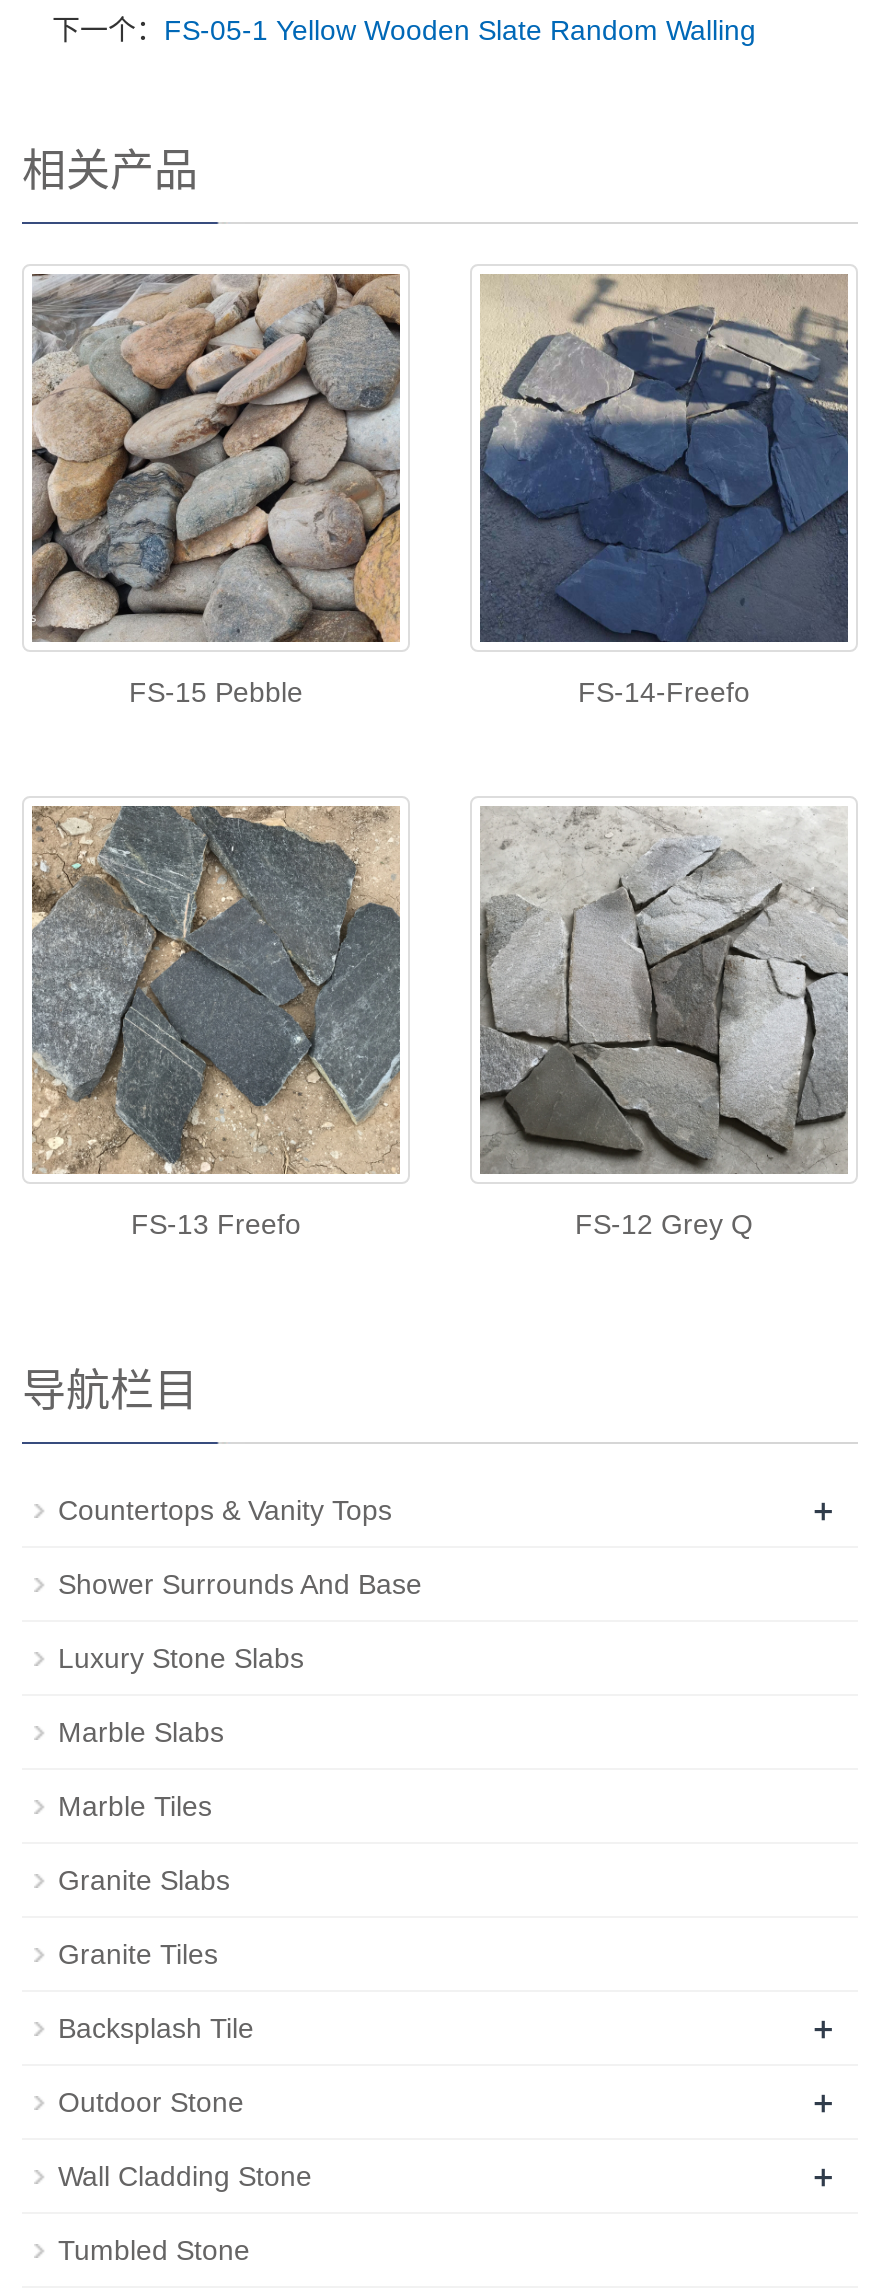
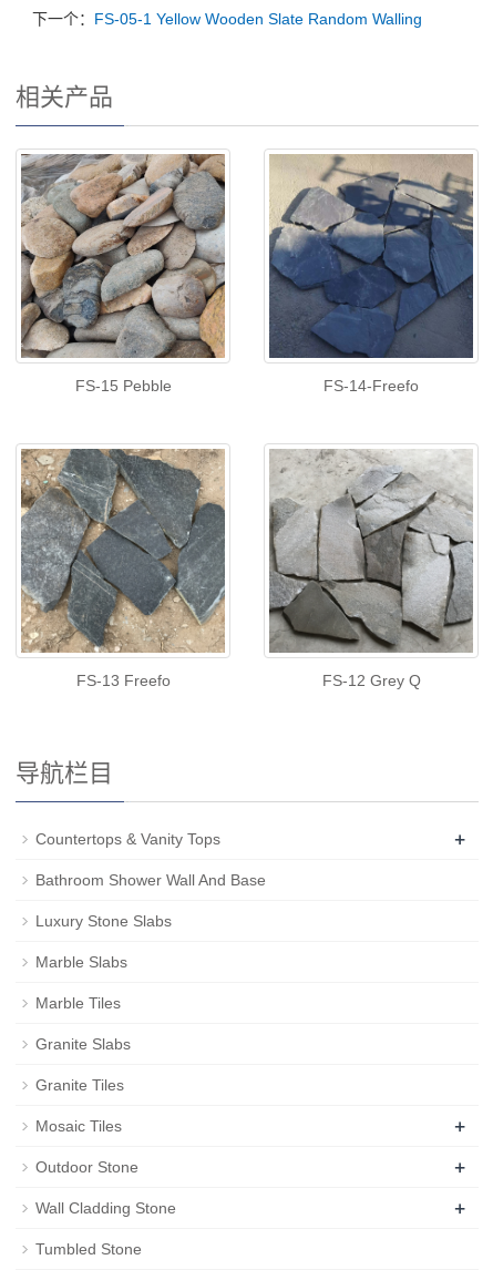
- Shower Surrounds And Base
+ Bathroom Shower Wall And Base

- Backsplash Tile
+ Mosaic Tiles
